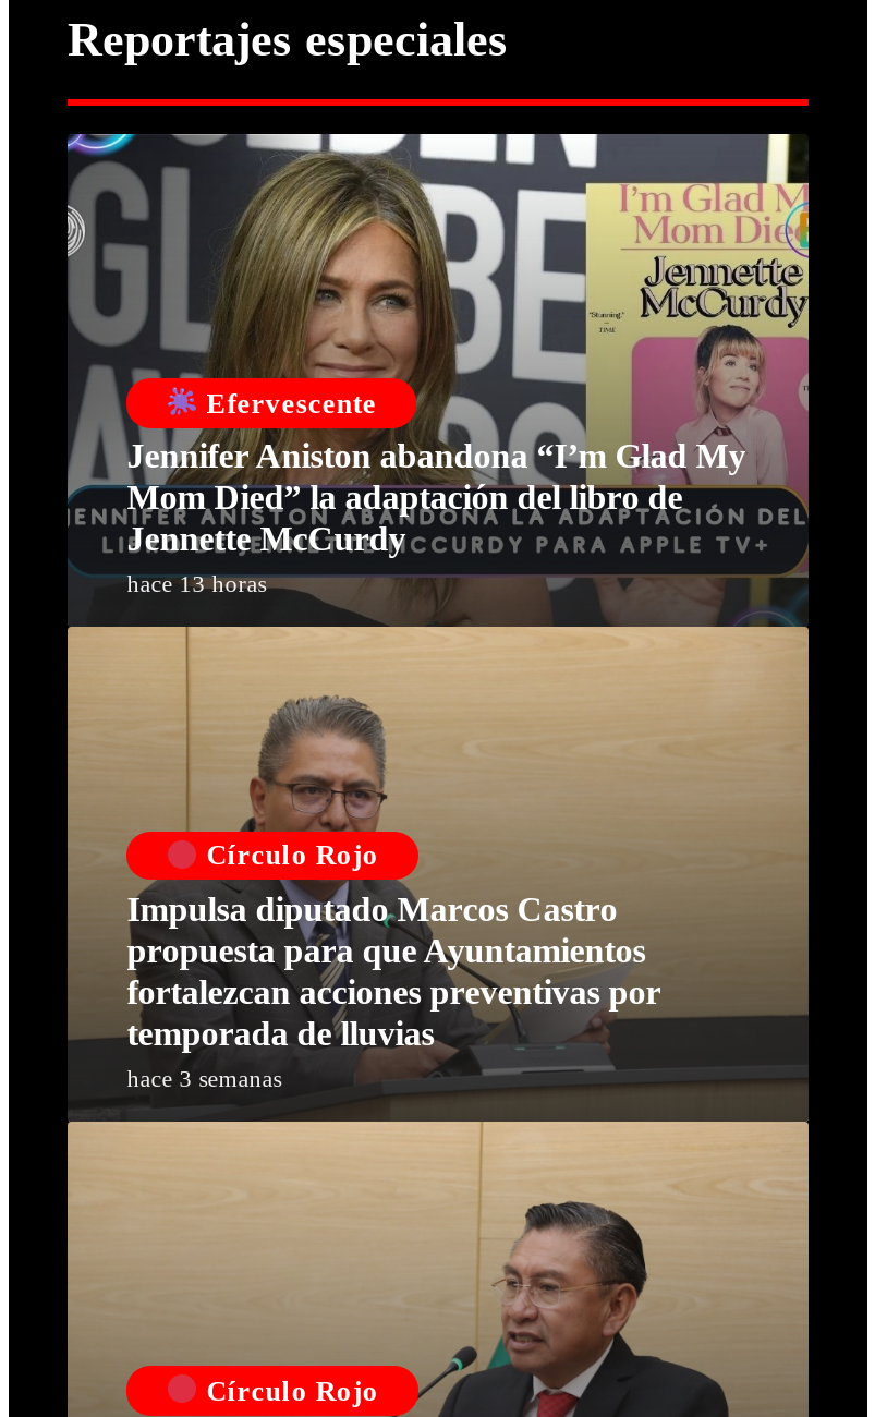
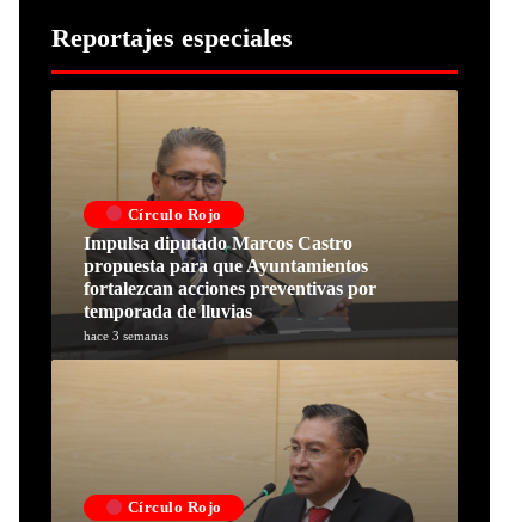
- [image]
- Efervescente
- Jennifer Aniston abandona “I’m Glad My
- Mom Died” la adaptación del libro de
- Jennette McCurdy
- hace 13 horas
